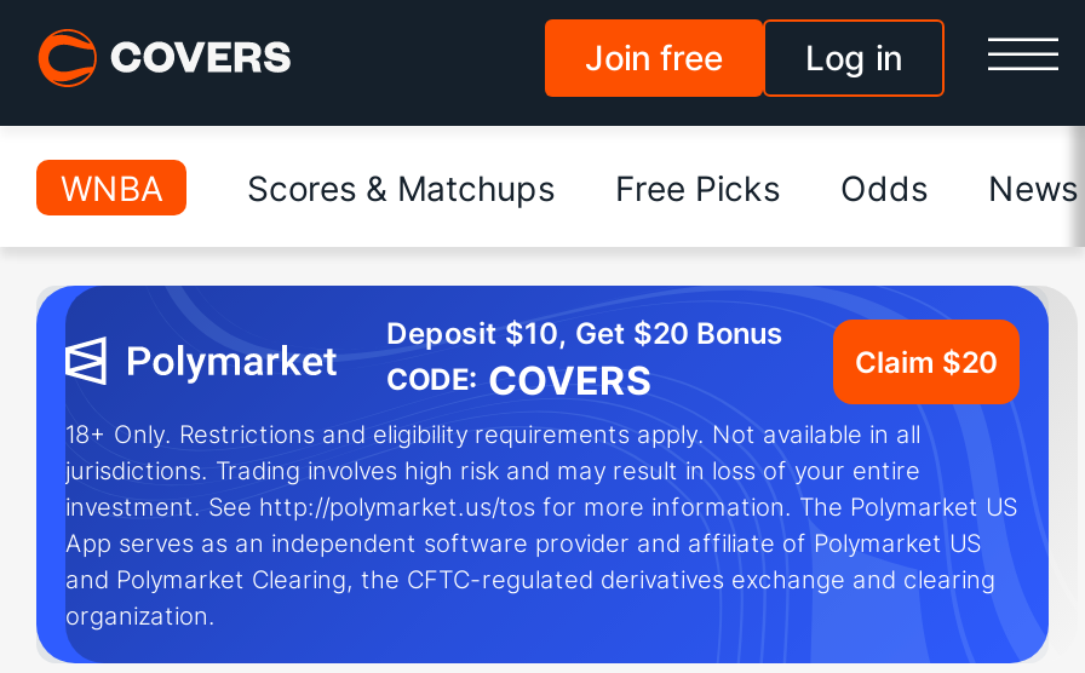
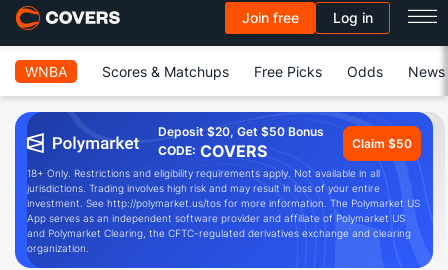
- Deposit $10, Get $20 Bonus
+ Deposit $20, Get $50 Bonus

- Claim $20
+ Claim $50
